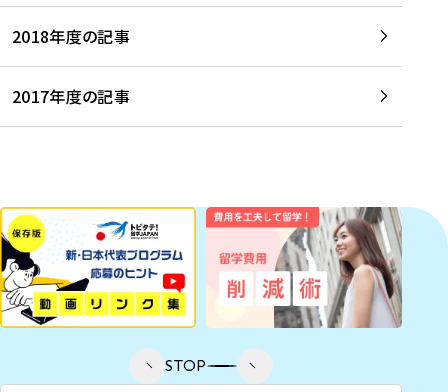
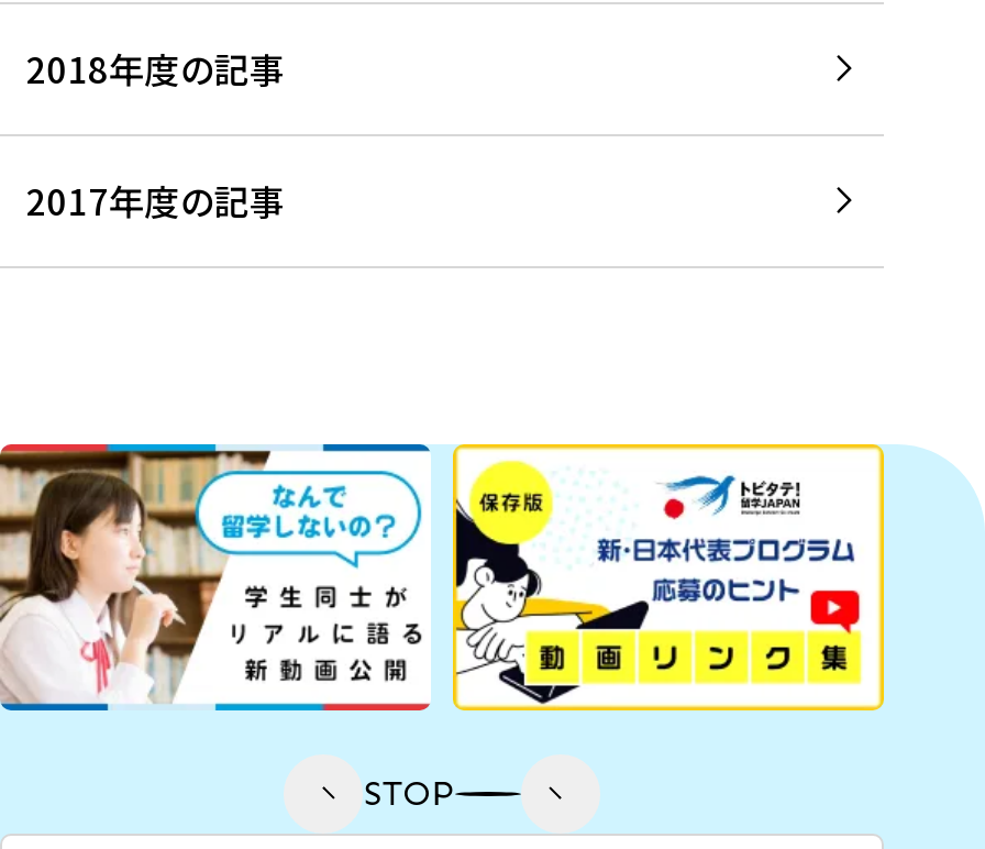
- [image]
+ [image]

- [image]
+ [image]
